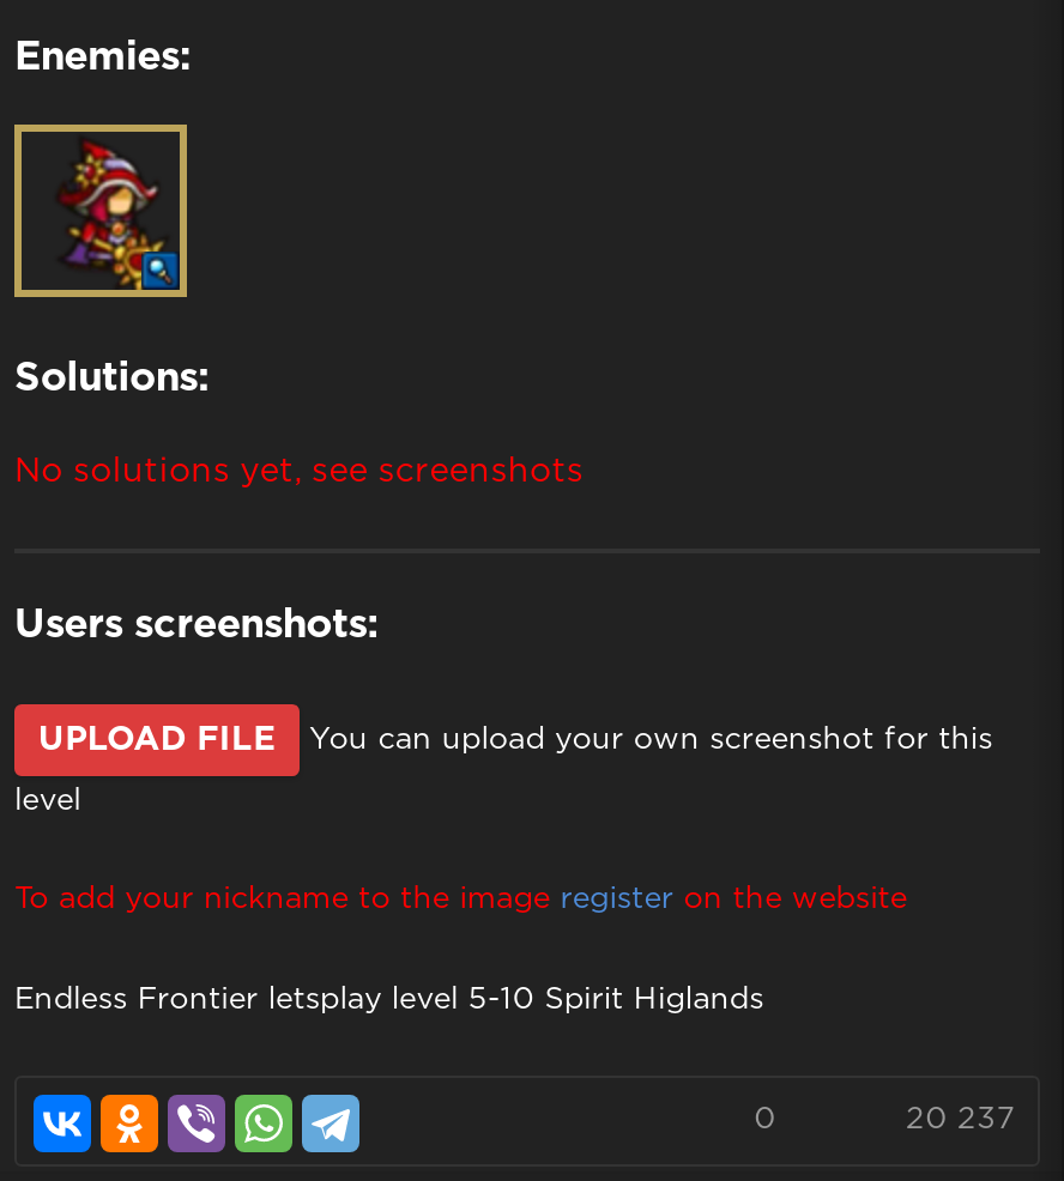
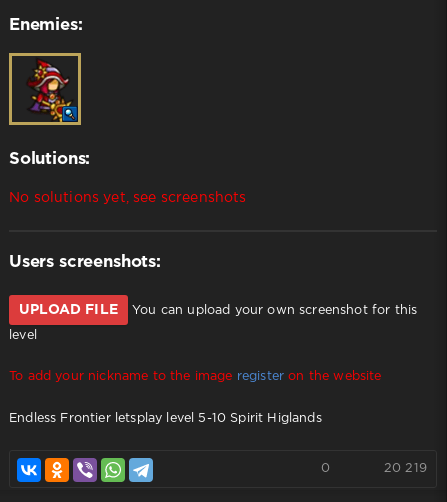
- 20 237
+ 20 219
